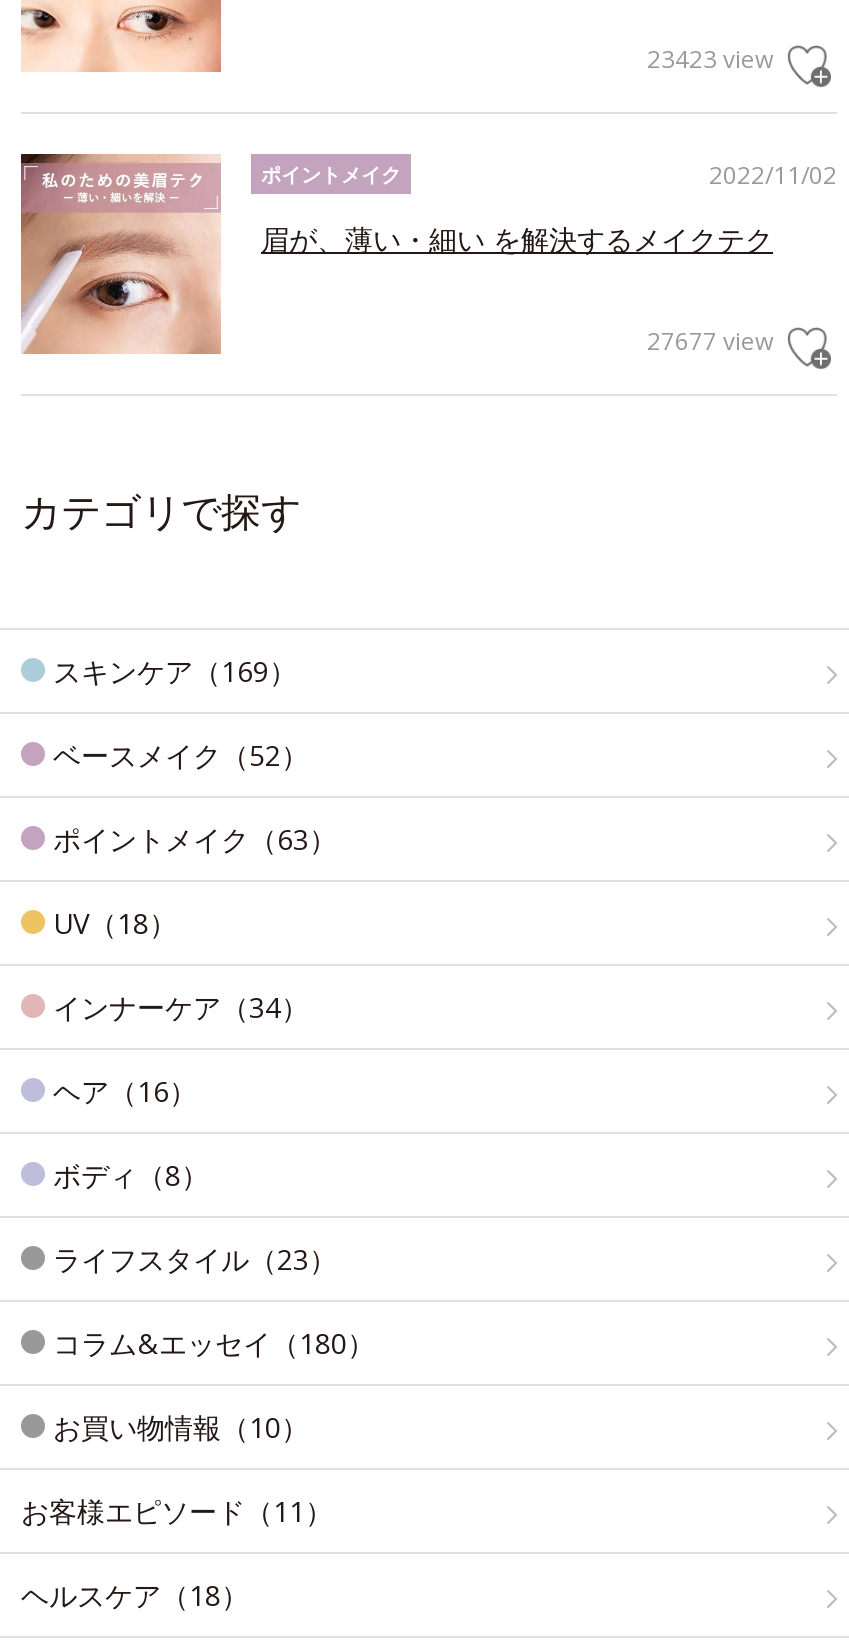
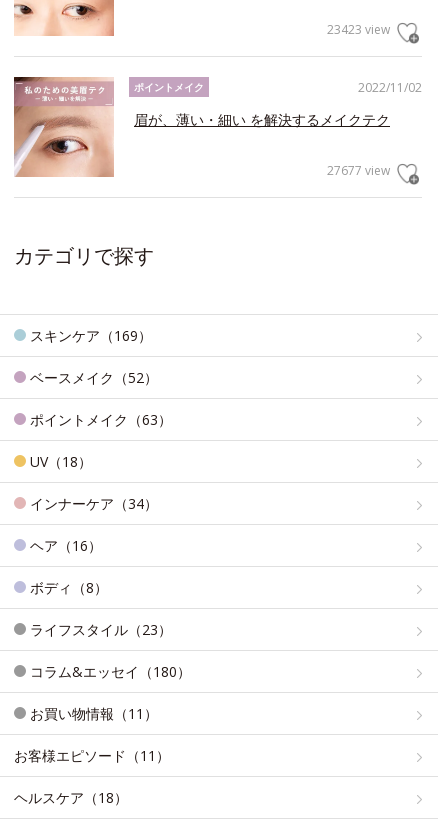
- お買い物情報（10）
+ お買い物情報（11）
